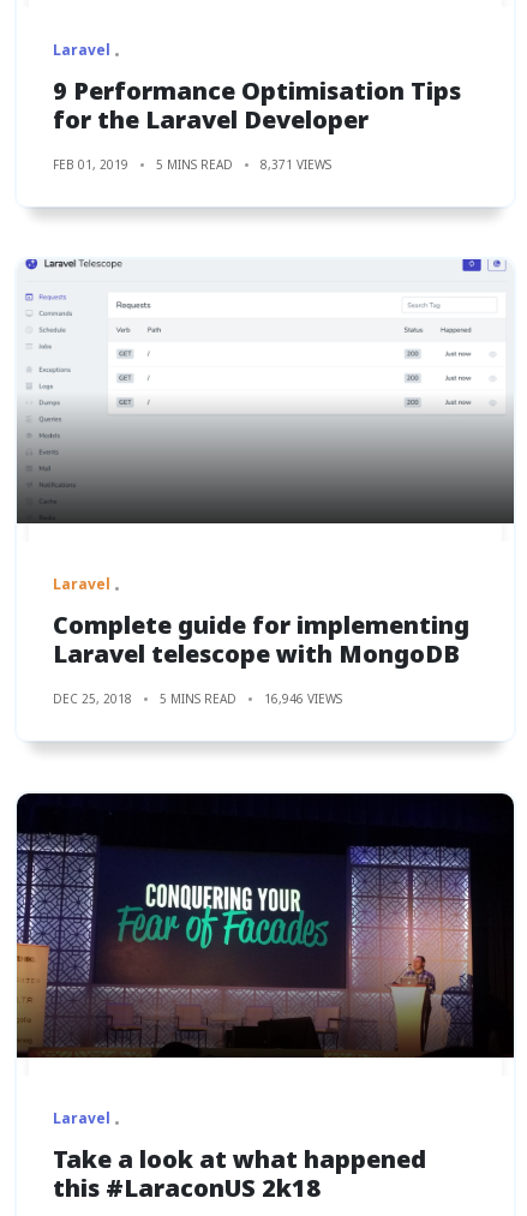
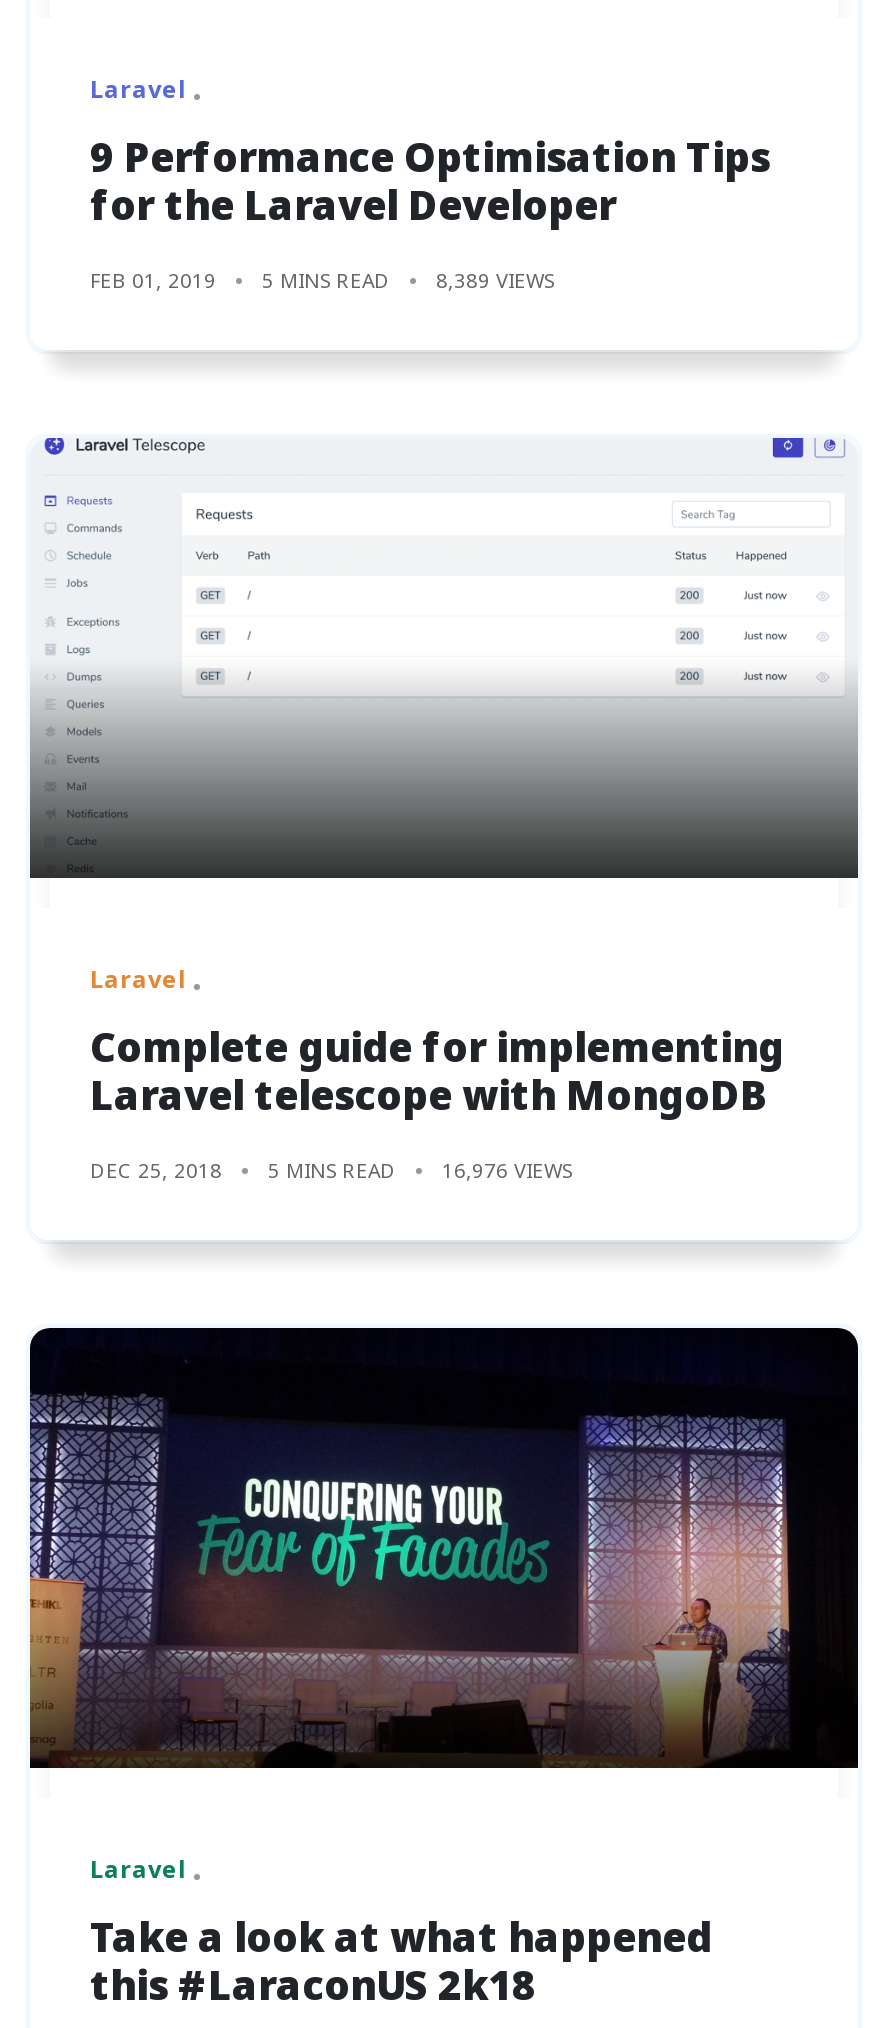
- FEB 01, 2019 5 MINS READ 8,371 VIEWS
+ FEB 01, 2019 5 MINS READ 8,389 VIEWS

- DEC 25, 2018 5 MINS READ 16,946 VIEWS
+ DEC 25, 2018 5 MINS READ 16,976 VIEWS
